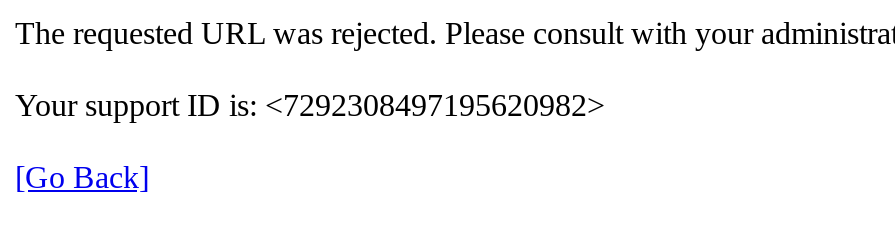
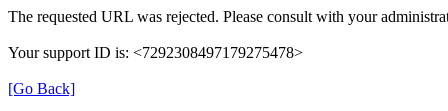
- Your support ID is: <7292308497195620982>
+ Your support ID is: <7292308497179275478>
